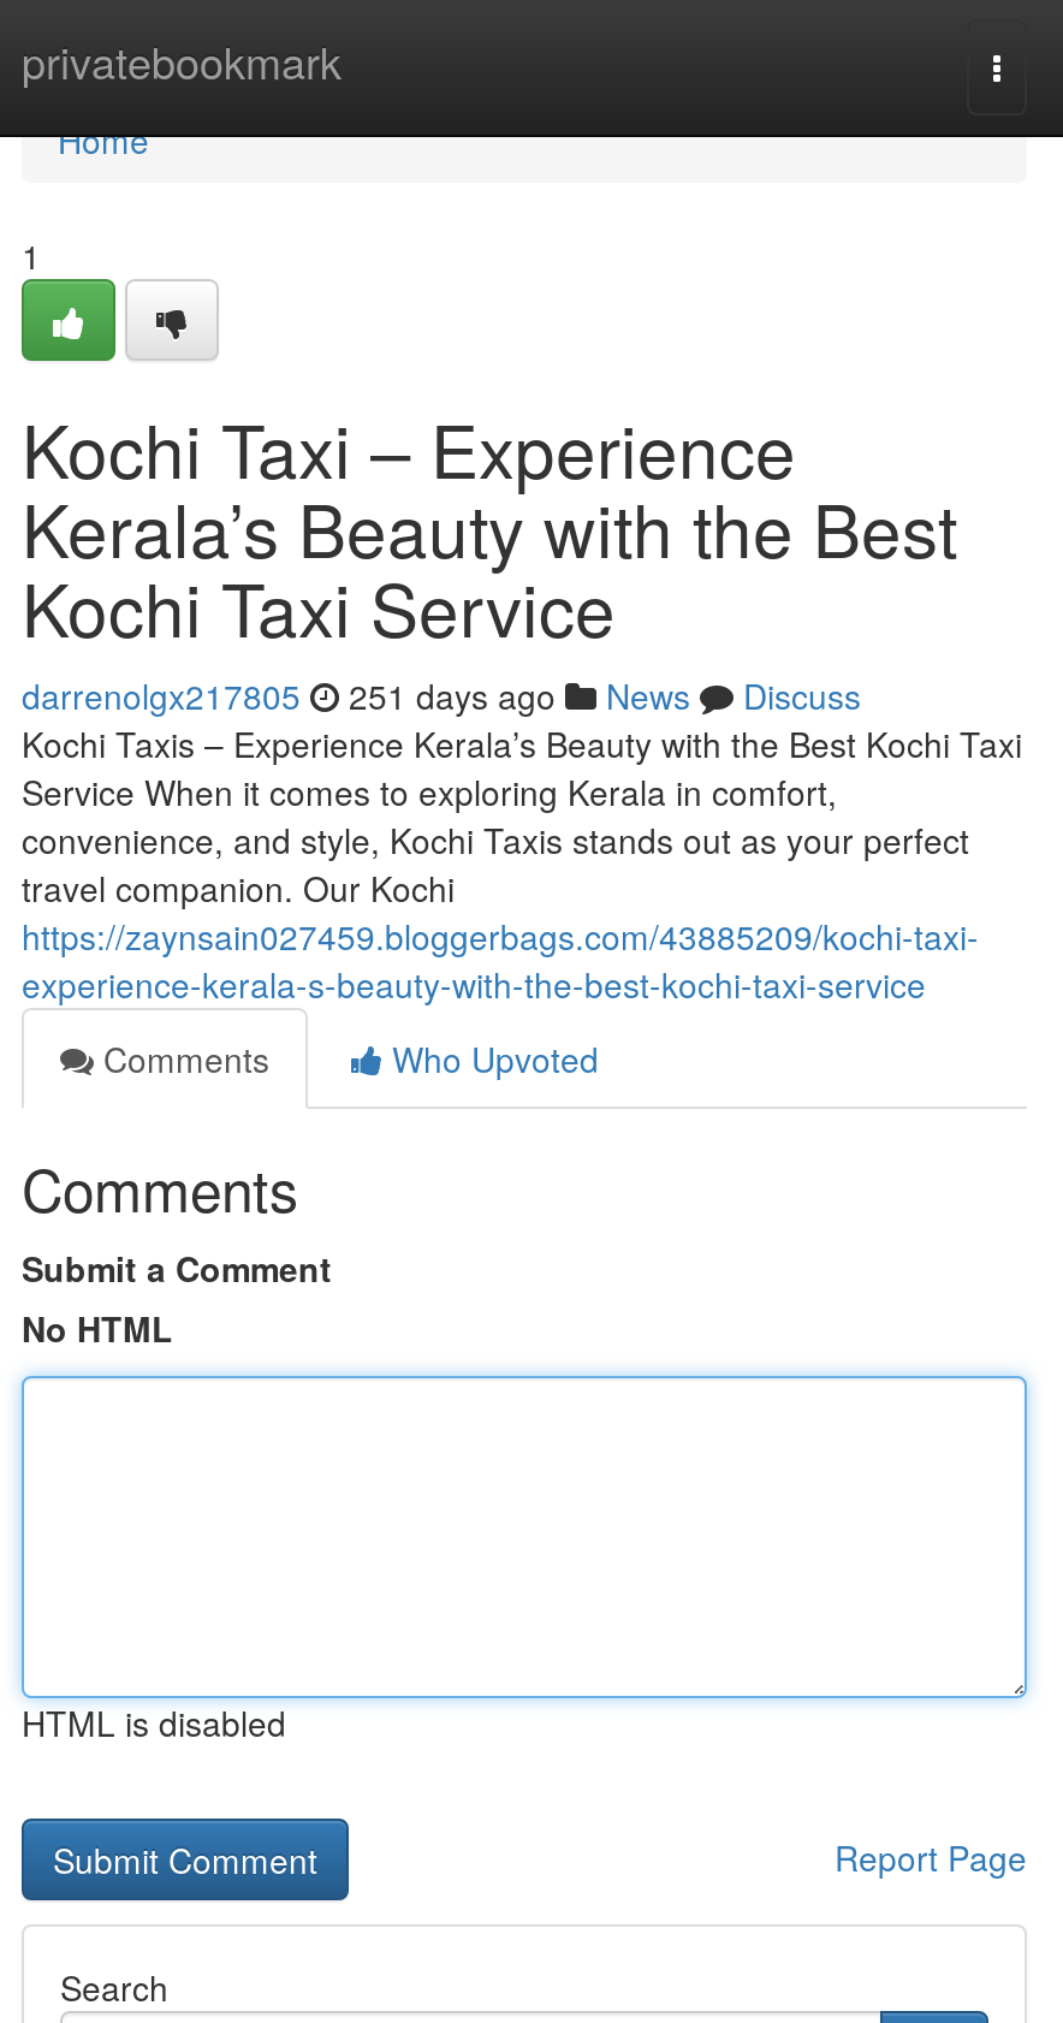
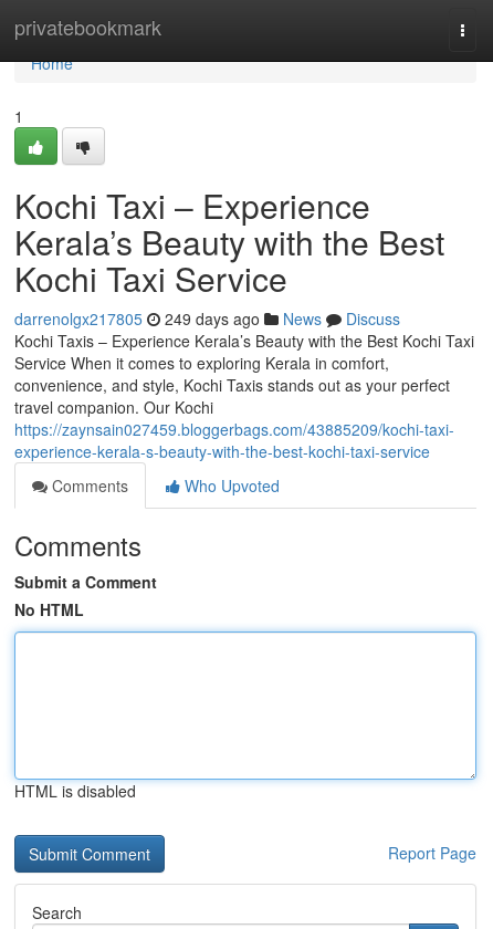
- darrenolgx217805 251 days ago News Discuss
+ darrenolgx217805 249 days ago News Discuss
